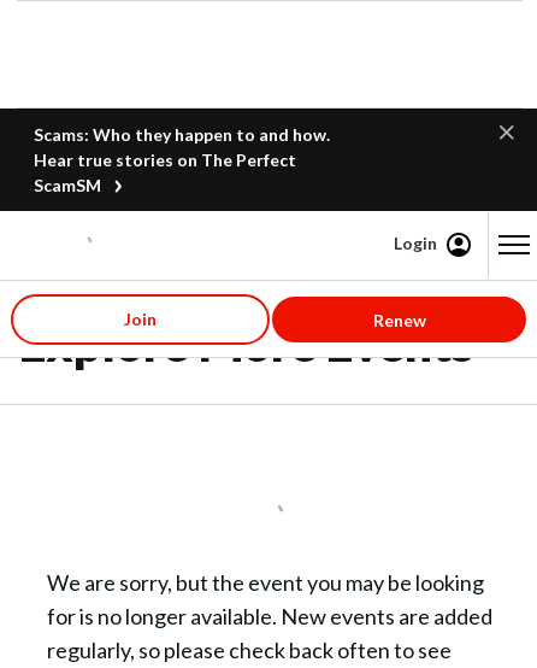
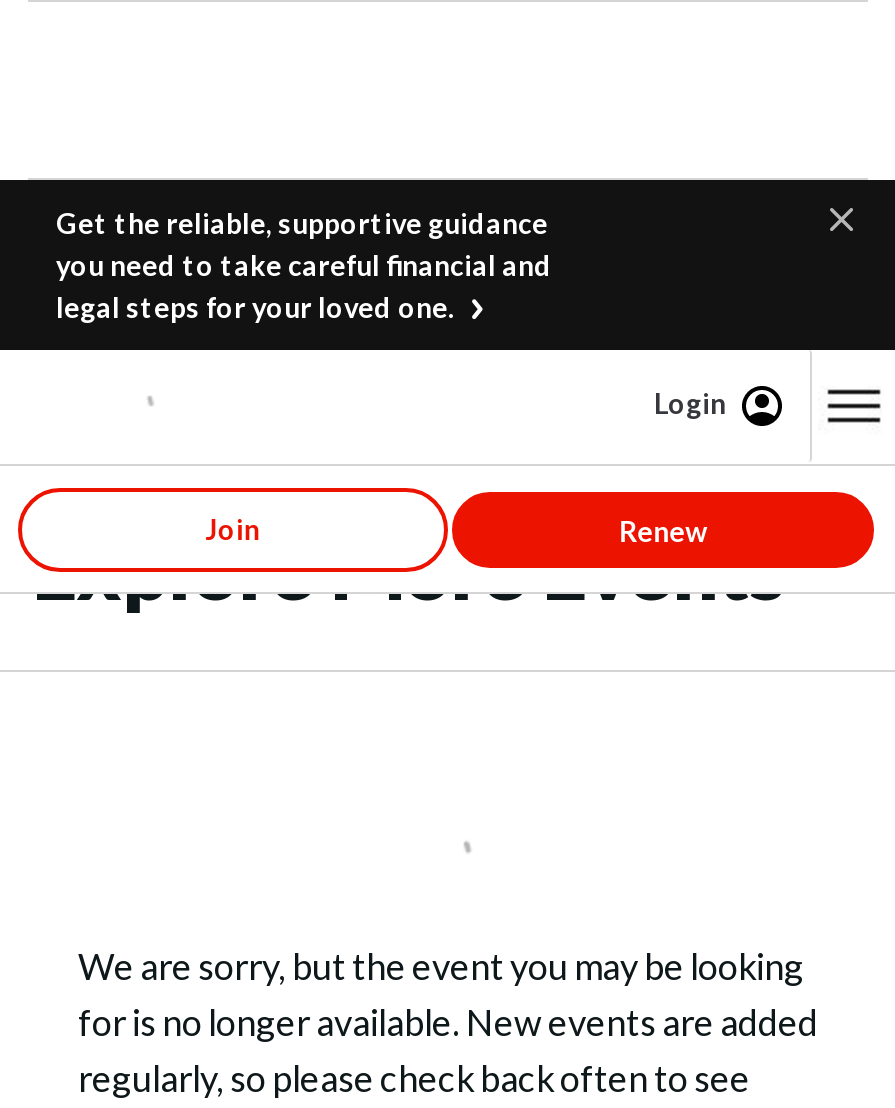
- Scams: Who they happen to and how.
- Hear true stories on The Perfect
- ScamSM
+ Get the reliable, supportive guidance
+ you need to take careful financial and
+ legal steps for your loved one.
